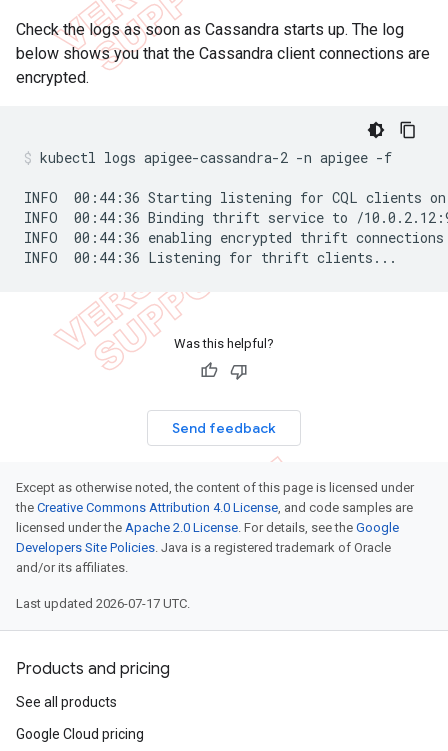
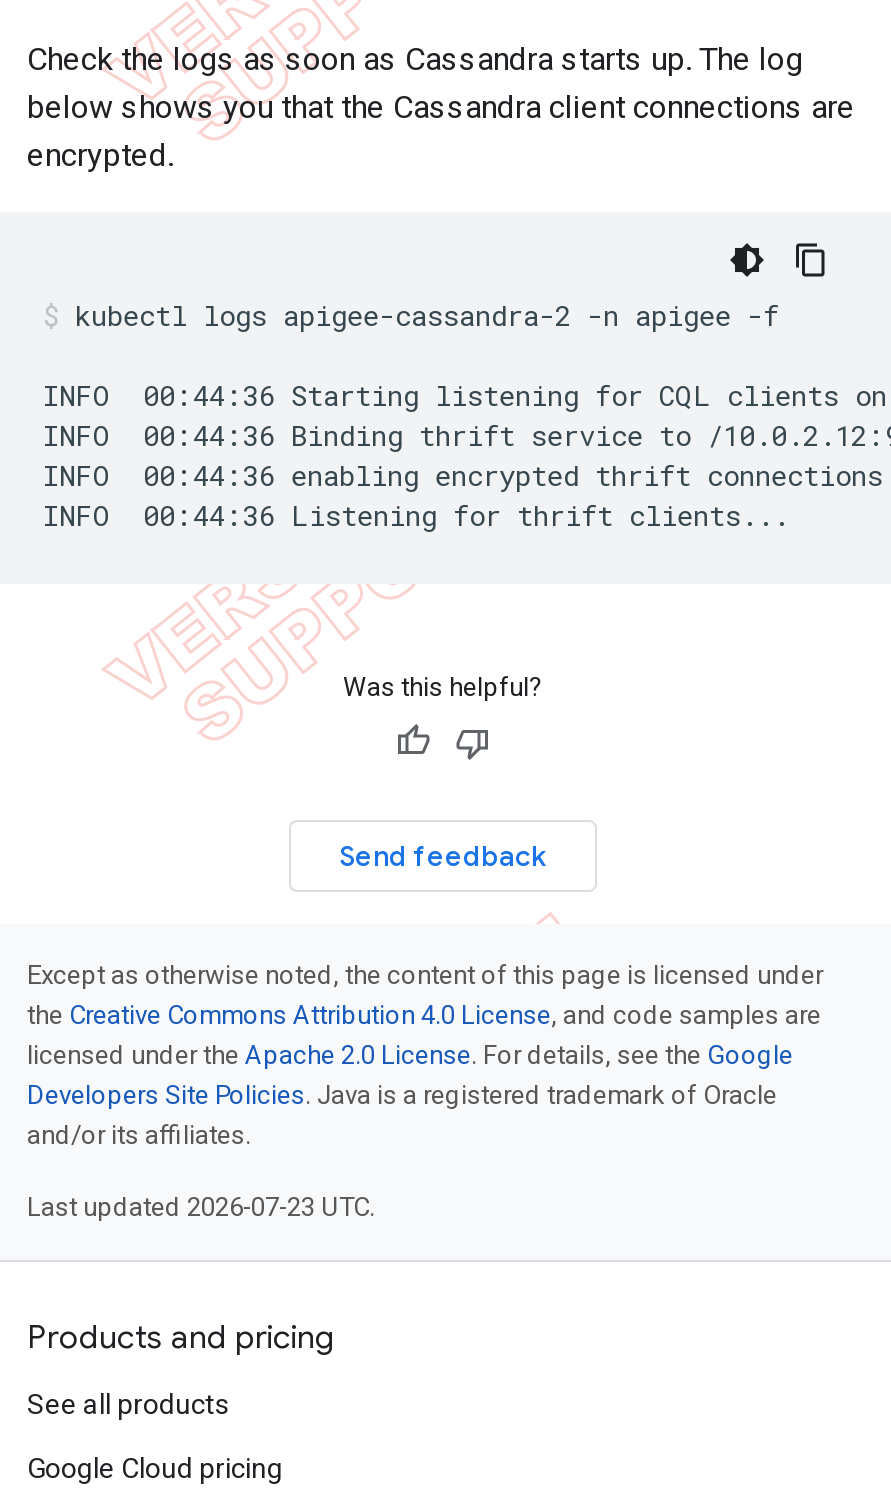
- Last updated 2026-07-17 UTC.
+ Last updated 2026-07-23 UTC.
